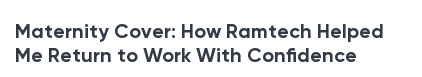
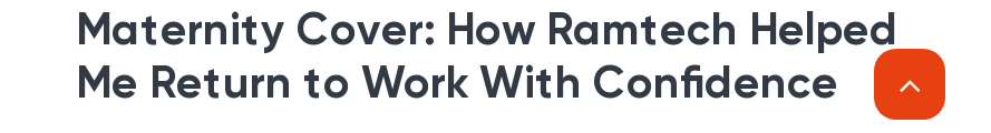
+ [image]
